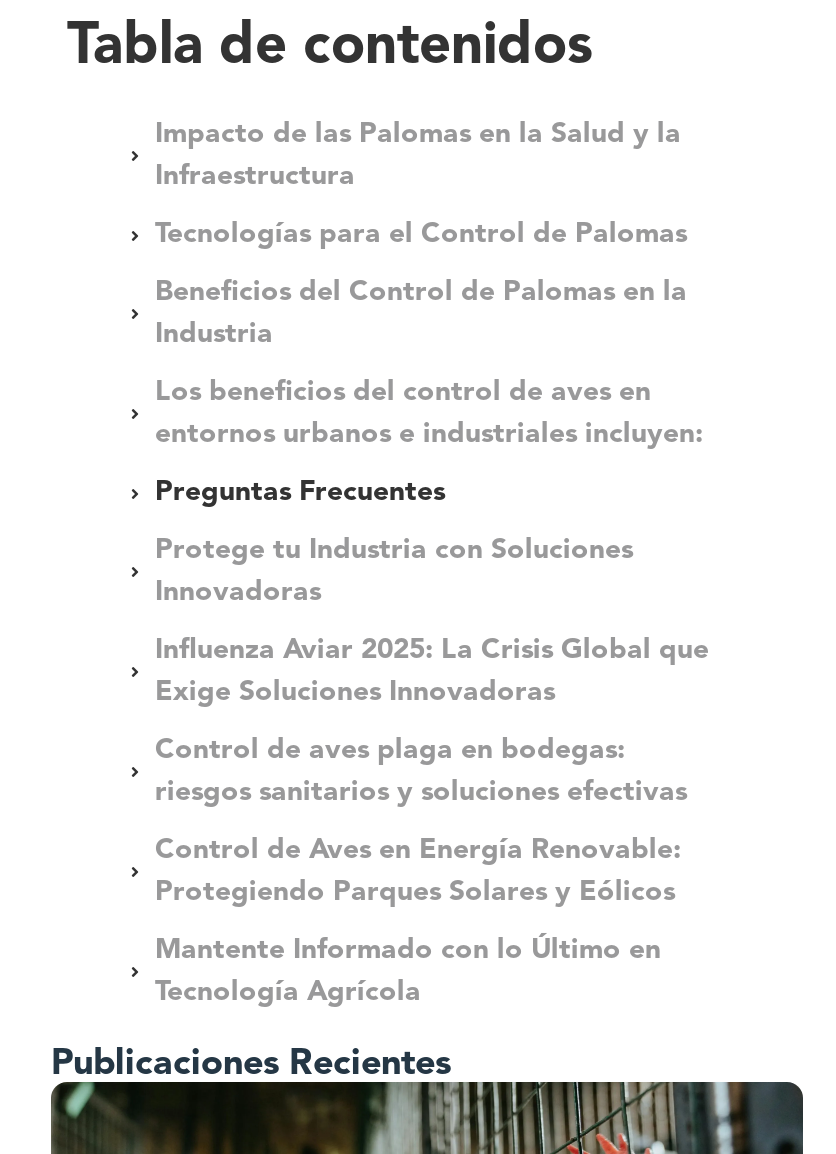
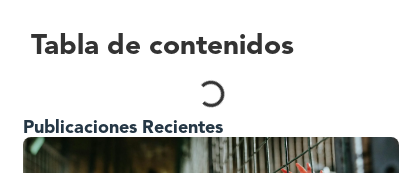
- Impacto de las Palomas en la Salud y la
- Infraestructura
- Tecnologías para el Control de Palomas
- Beneficios del Control de Palomas en la
- Industria
- Los beneficios del control de aves en
- entornos urbanos e industriales incluyen:
- Preguntas Frecuentes
- Protege tu Industria con Soluciones
- Innovadoras
- Influenza Aviar 2025: La Crisis Global que
- Exige Soluciones Innovadoras
- Control de aves plaga en bodegas:
- riesgos sanitarios y soluciones efectivas
- Control de Aves en Energía Renovable:
- Protegiendo Parques Solares y Eólicos
- Mantente Informado con lo Último en
- Tecnología Agrícola
